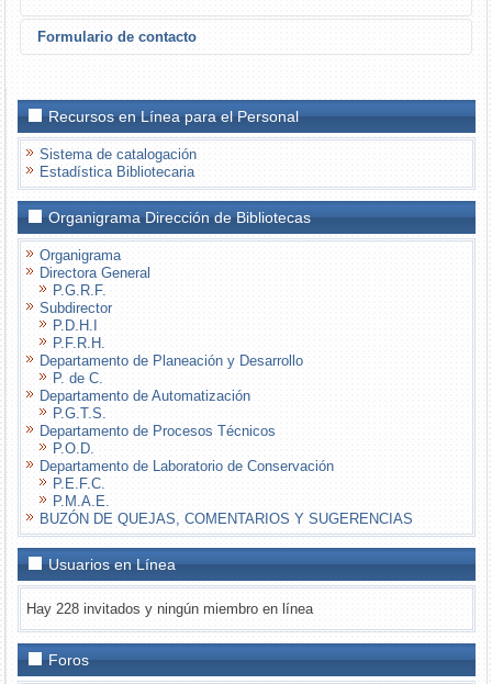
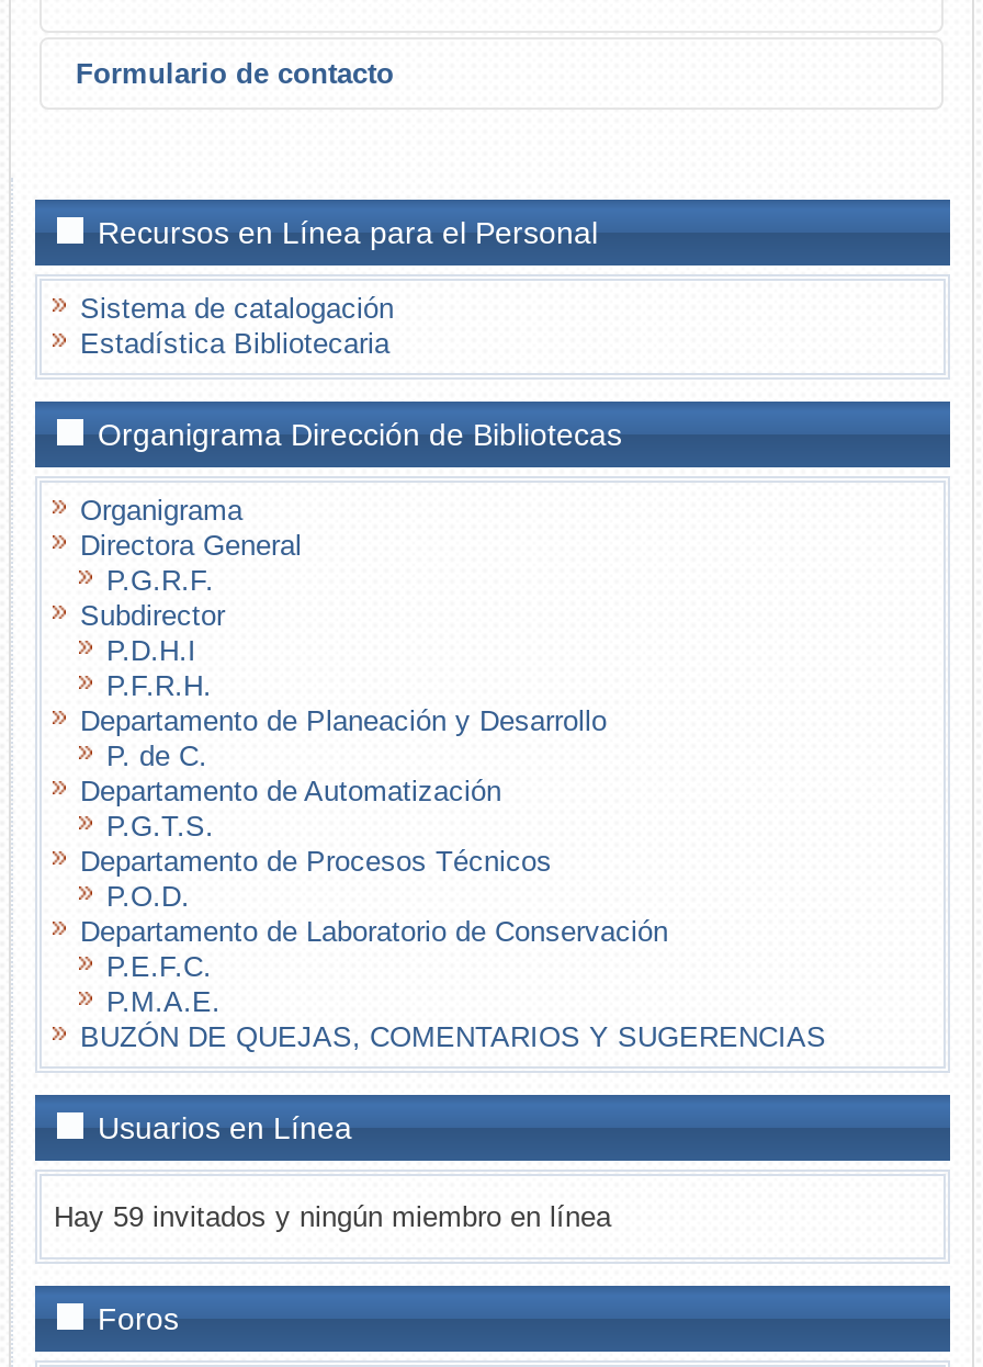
- Hay 228 invitados y ningún miembro en línea
+ Hay 59 invitados y ningún miembro en línea
